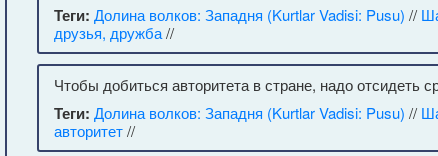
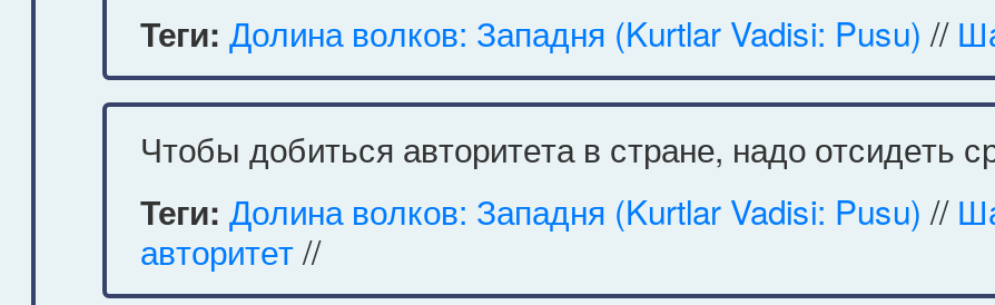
- друзья, дружба //
